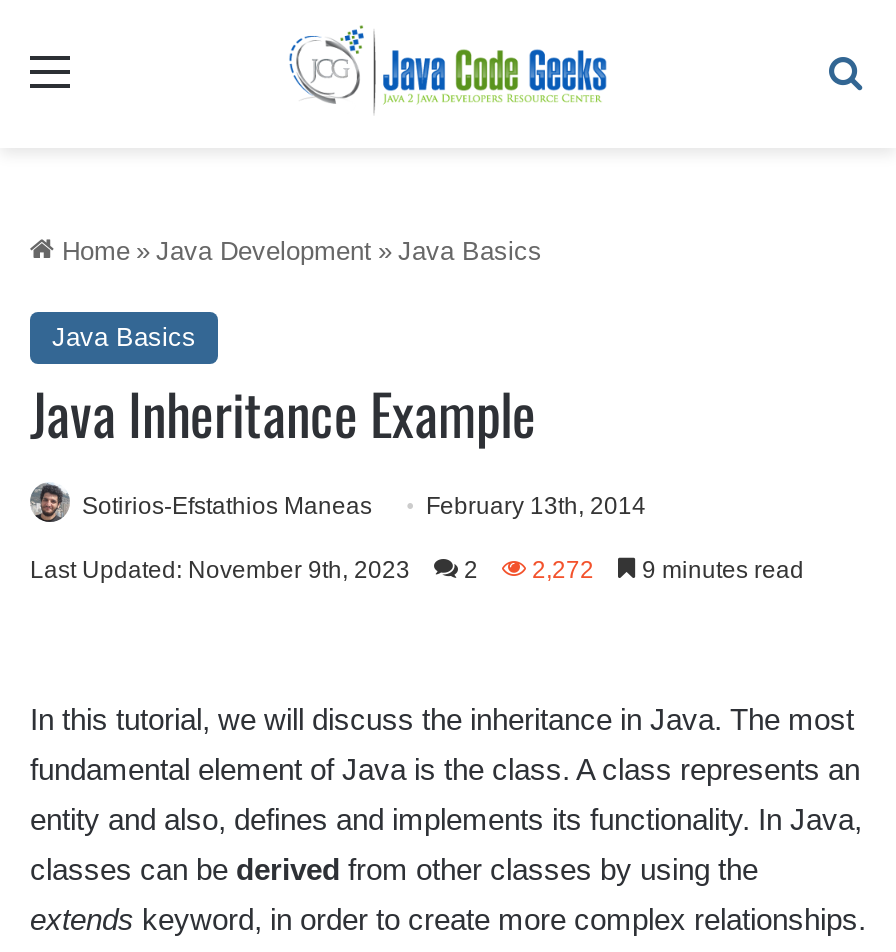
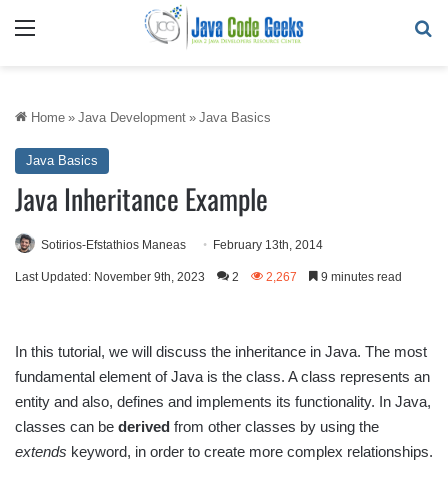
- Last Updated: November 9th, 2023 2 2,272 9 minutes read
+ Last Updated: November 9th, 2023 2 2,267 9 minutes read
